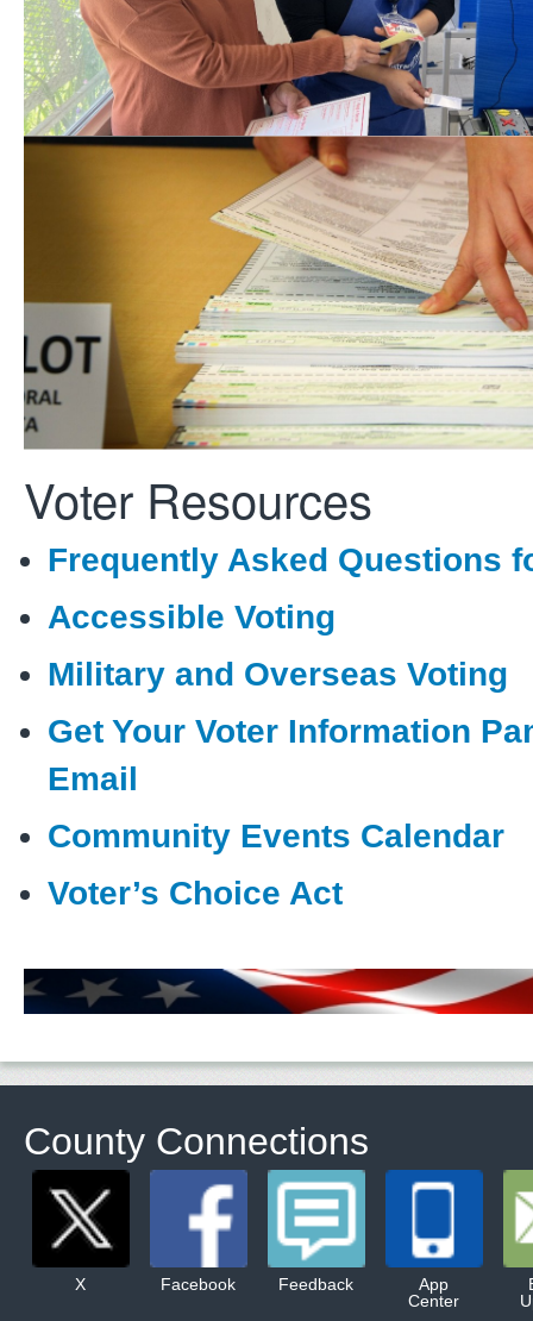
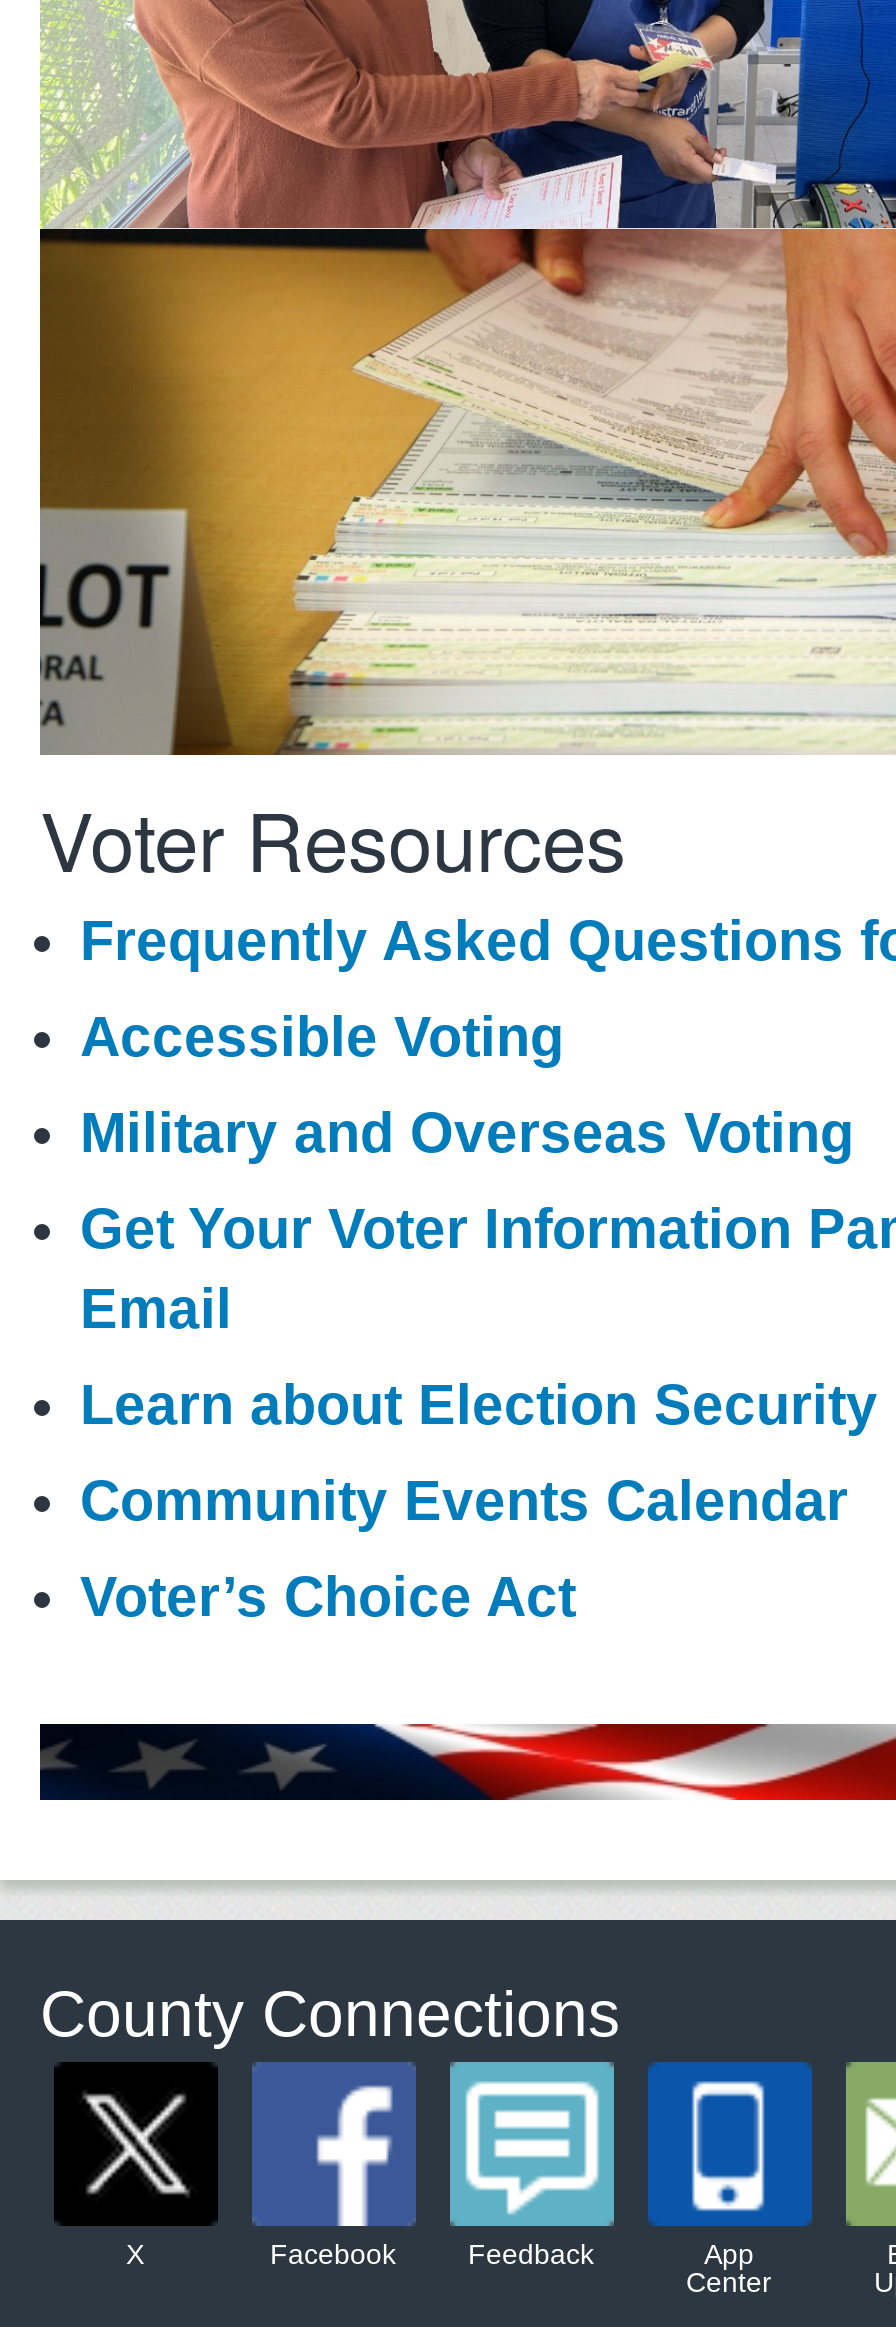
+ Learn about Election Security
